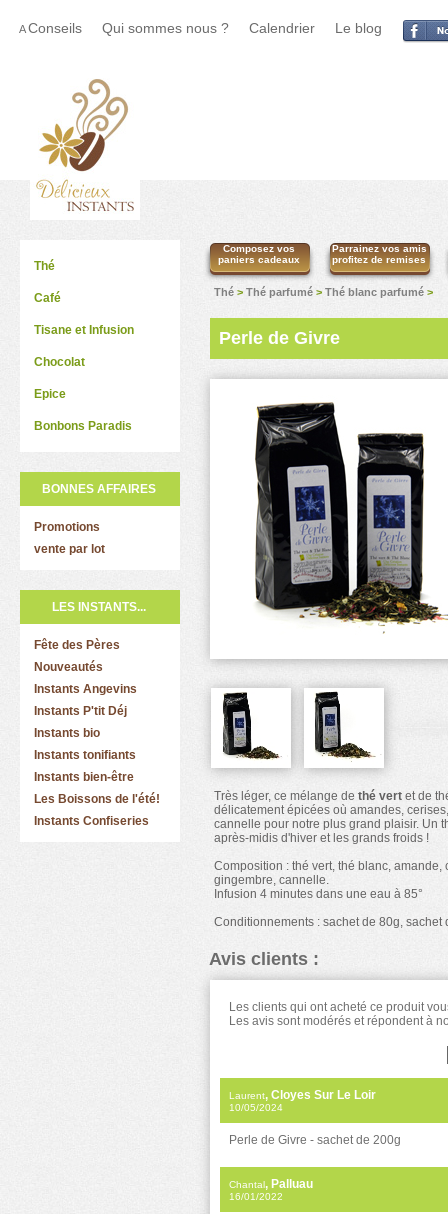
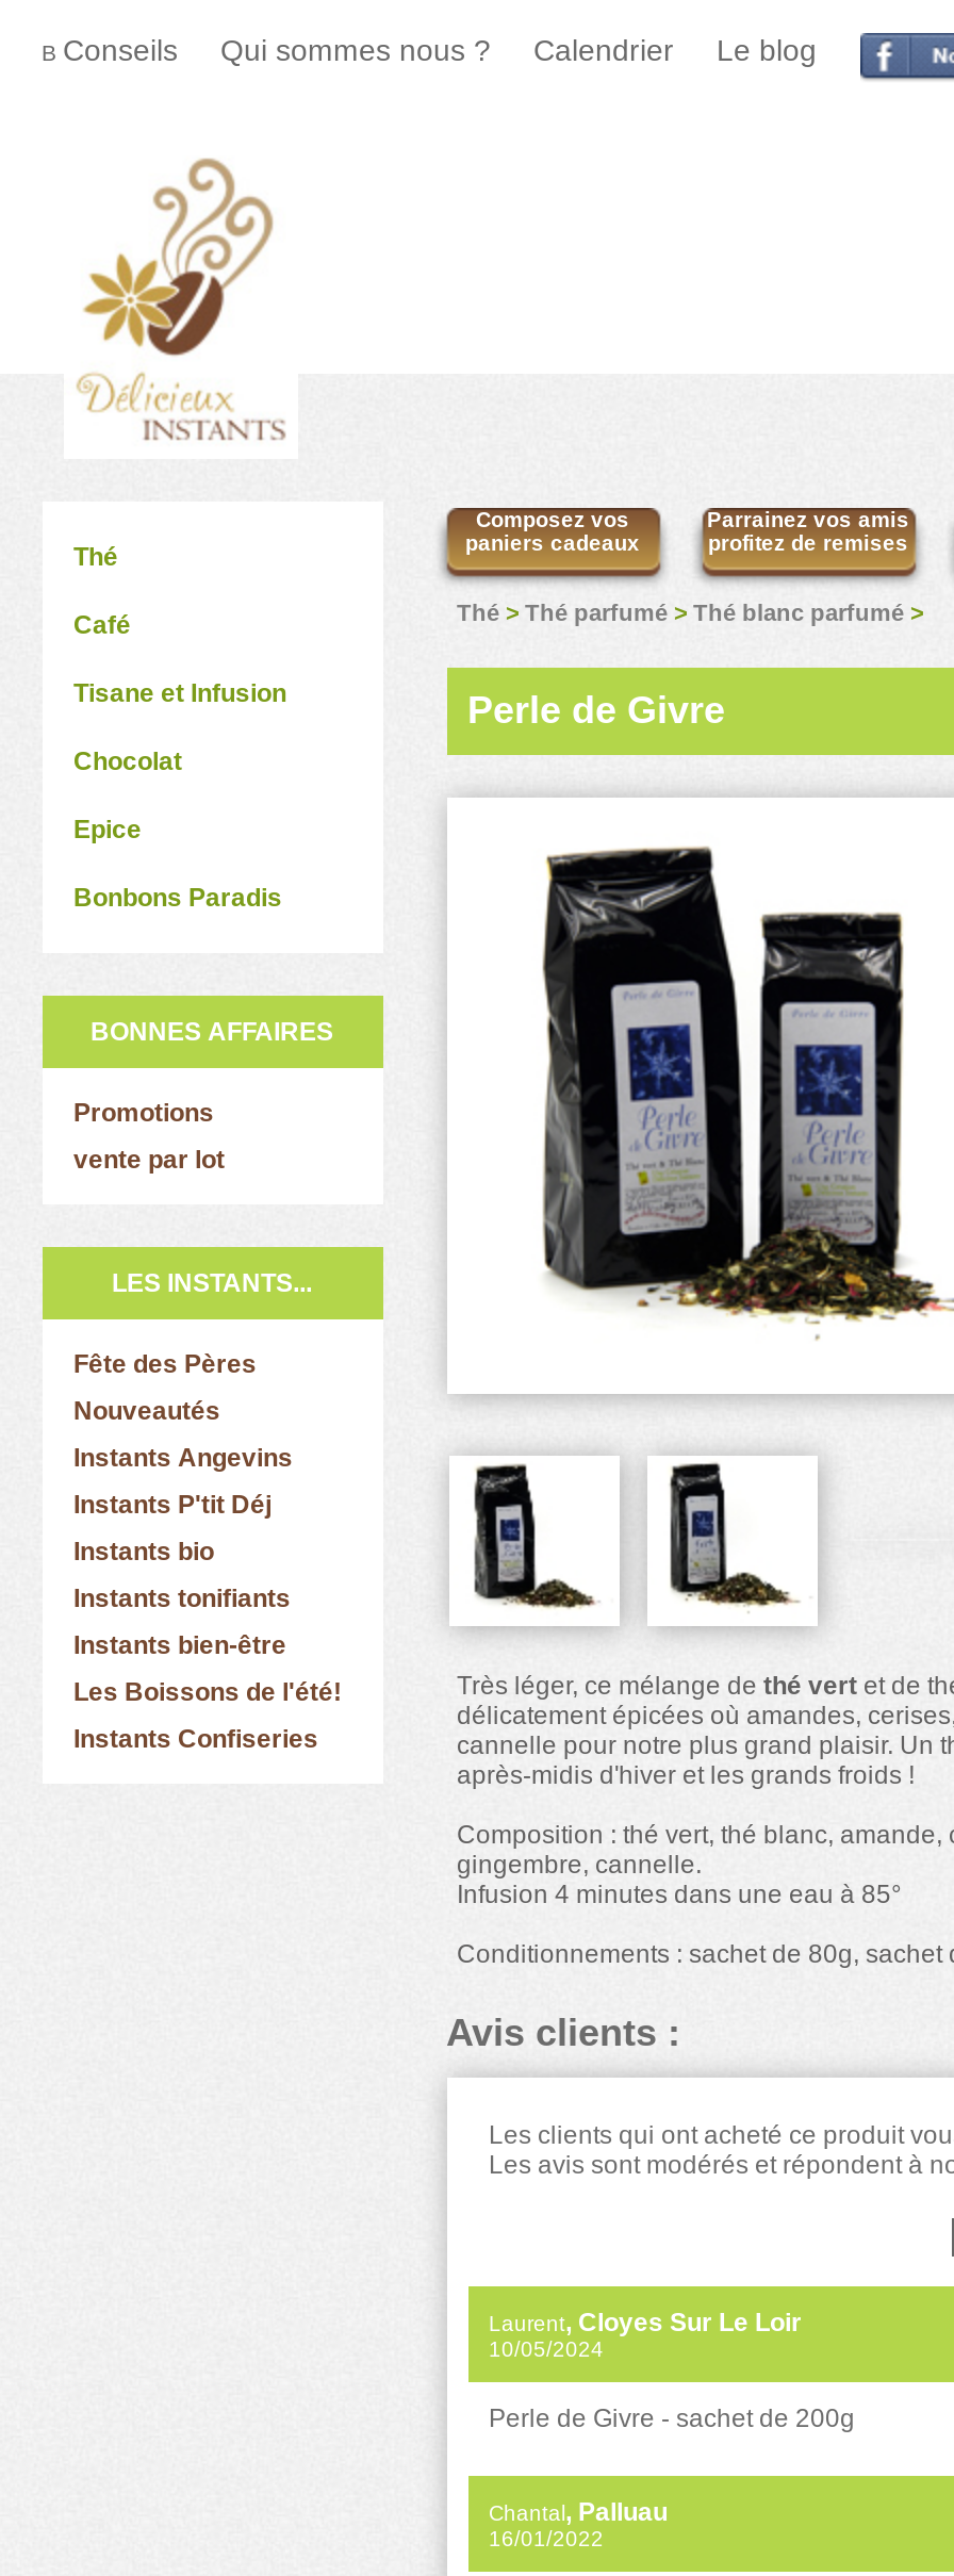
- A Conseils
+ B Conseils
